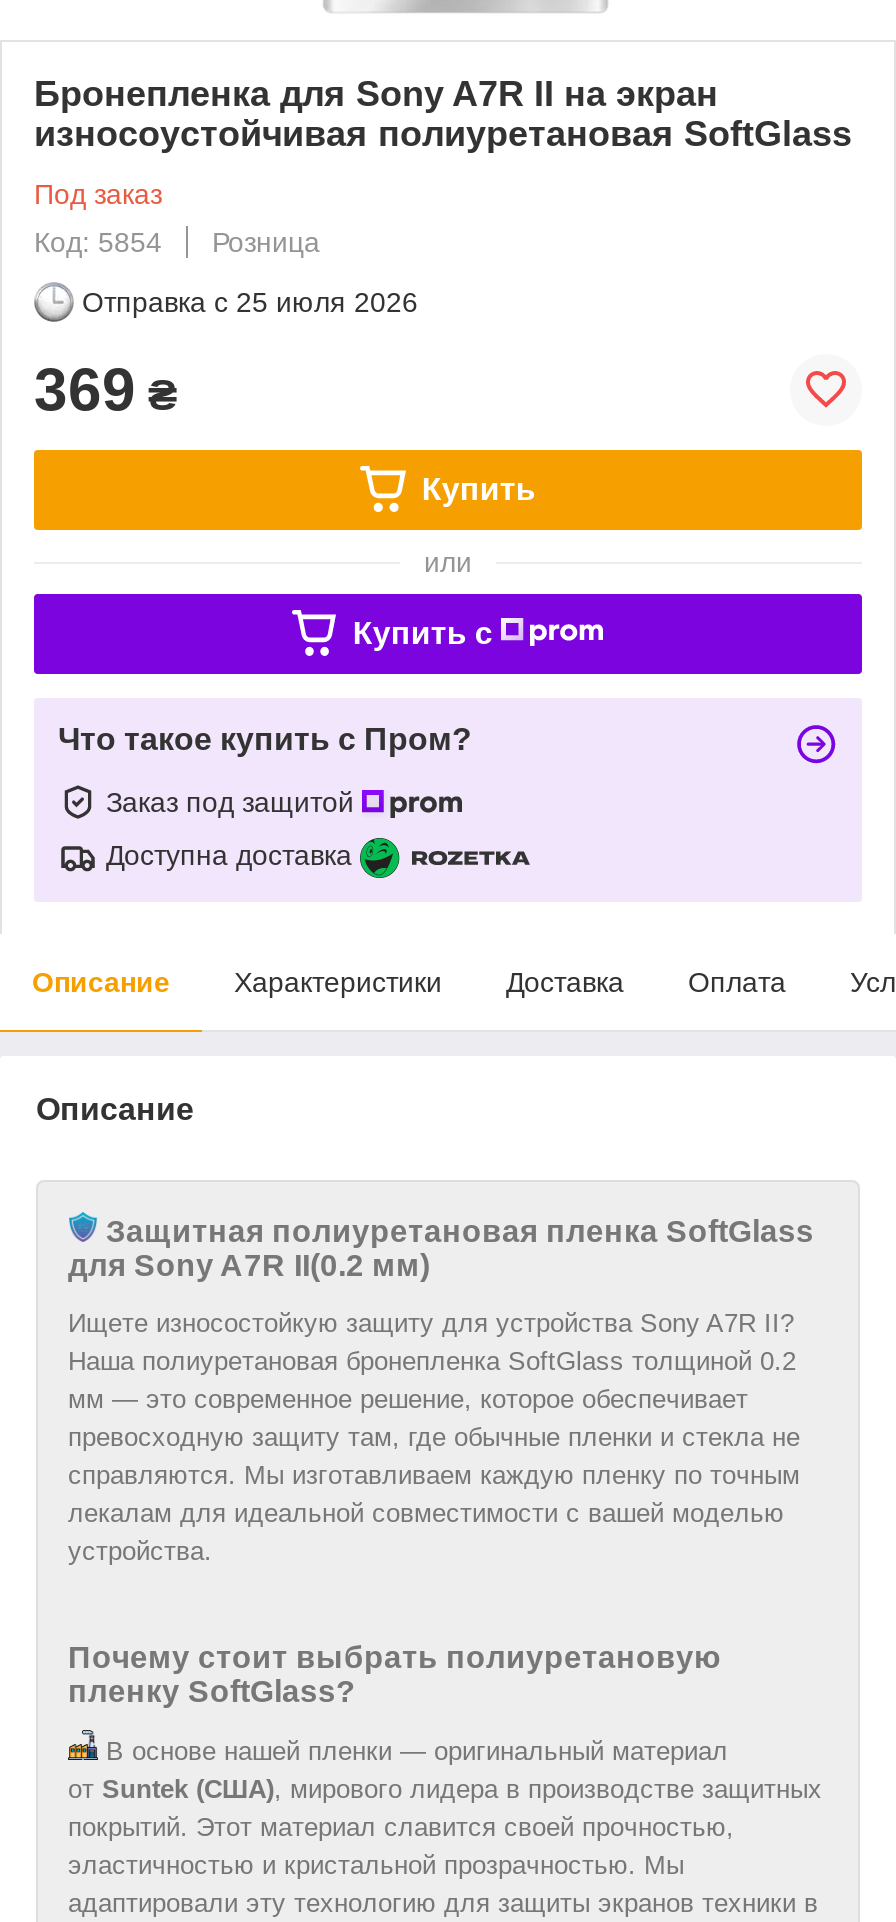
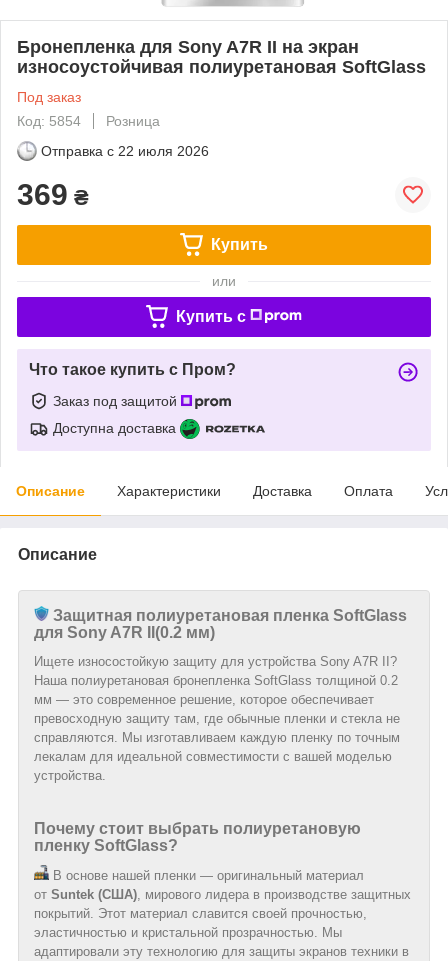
- Отправка с 25 июля 2026
+ Отправка с 22 июля 2026
